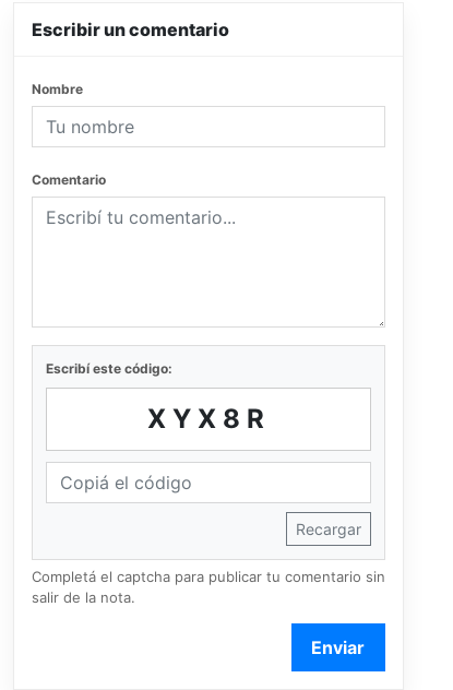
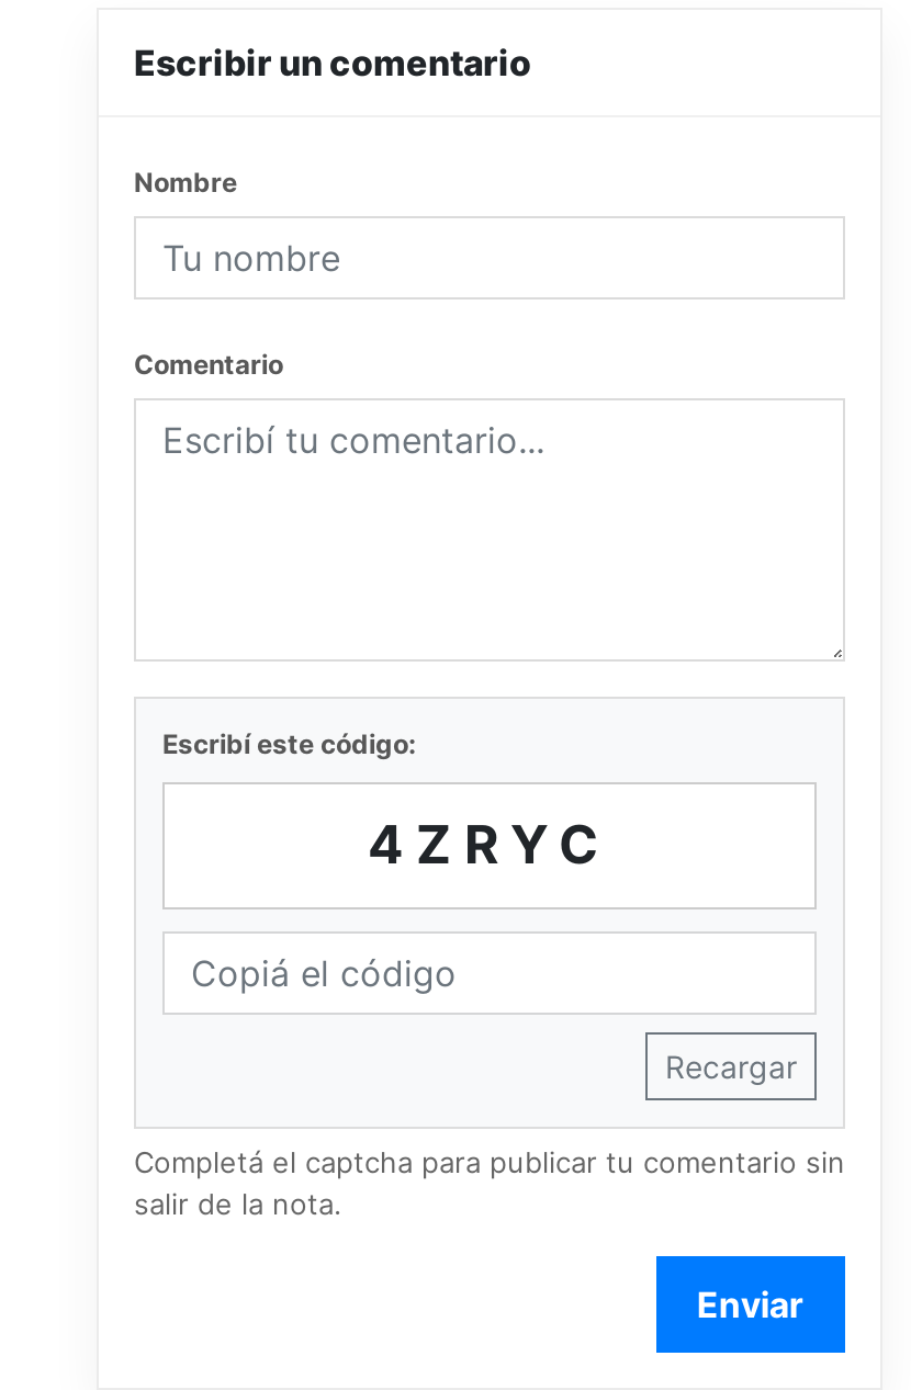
- XYX8R
+ 4ZRYC
